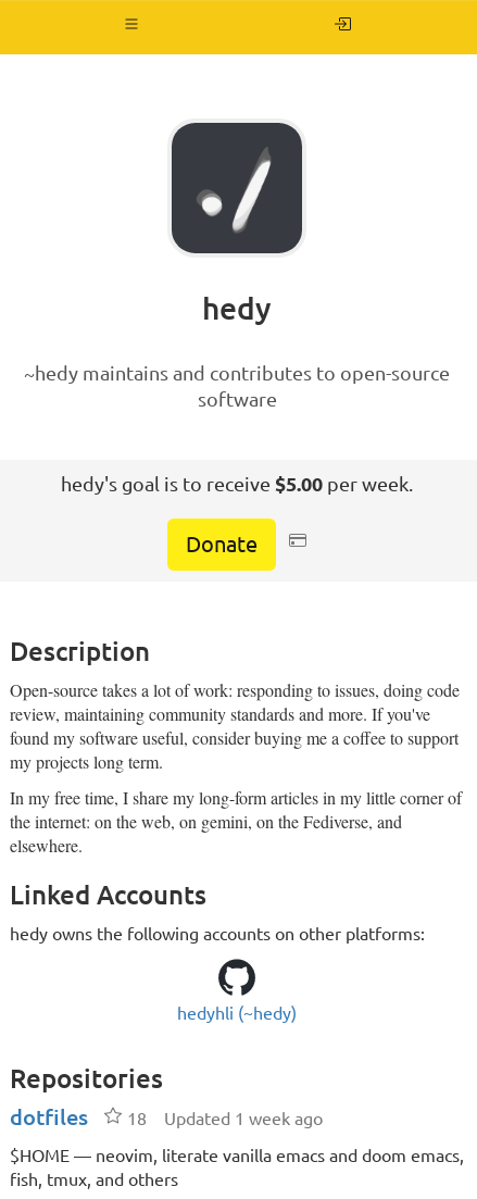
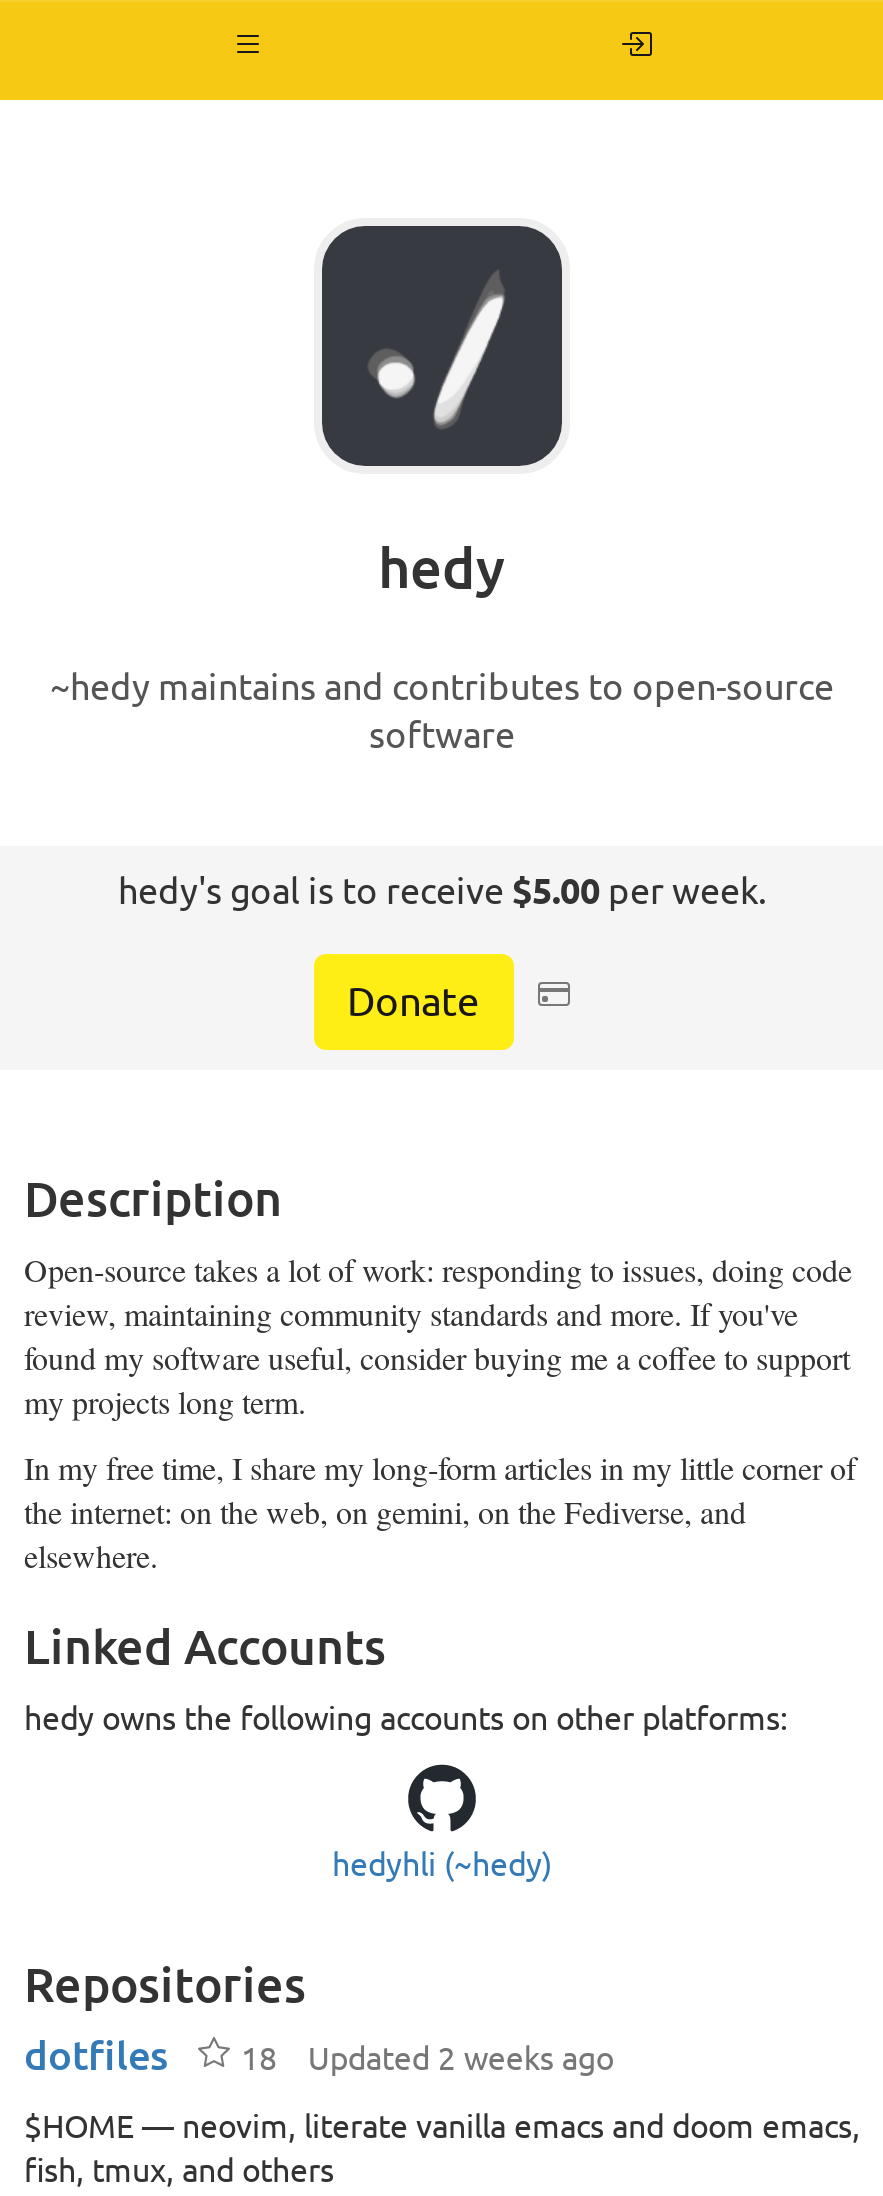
- Updated 1 week ago
+ Updated 2 weeks ago
